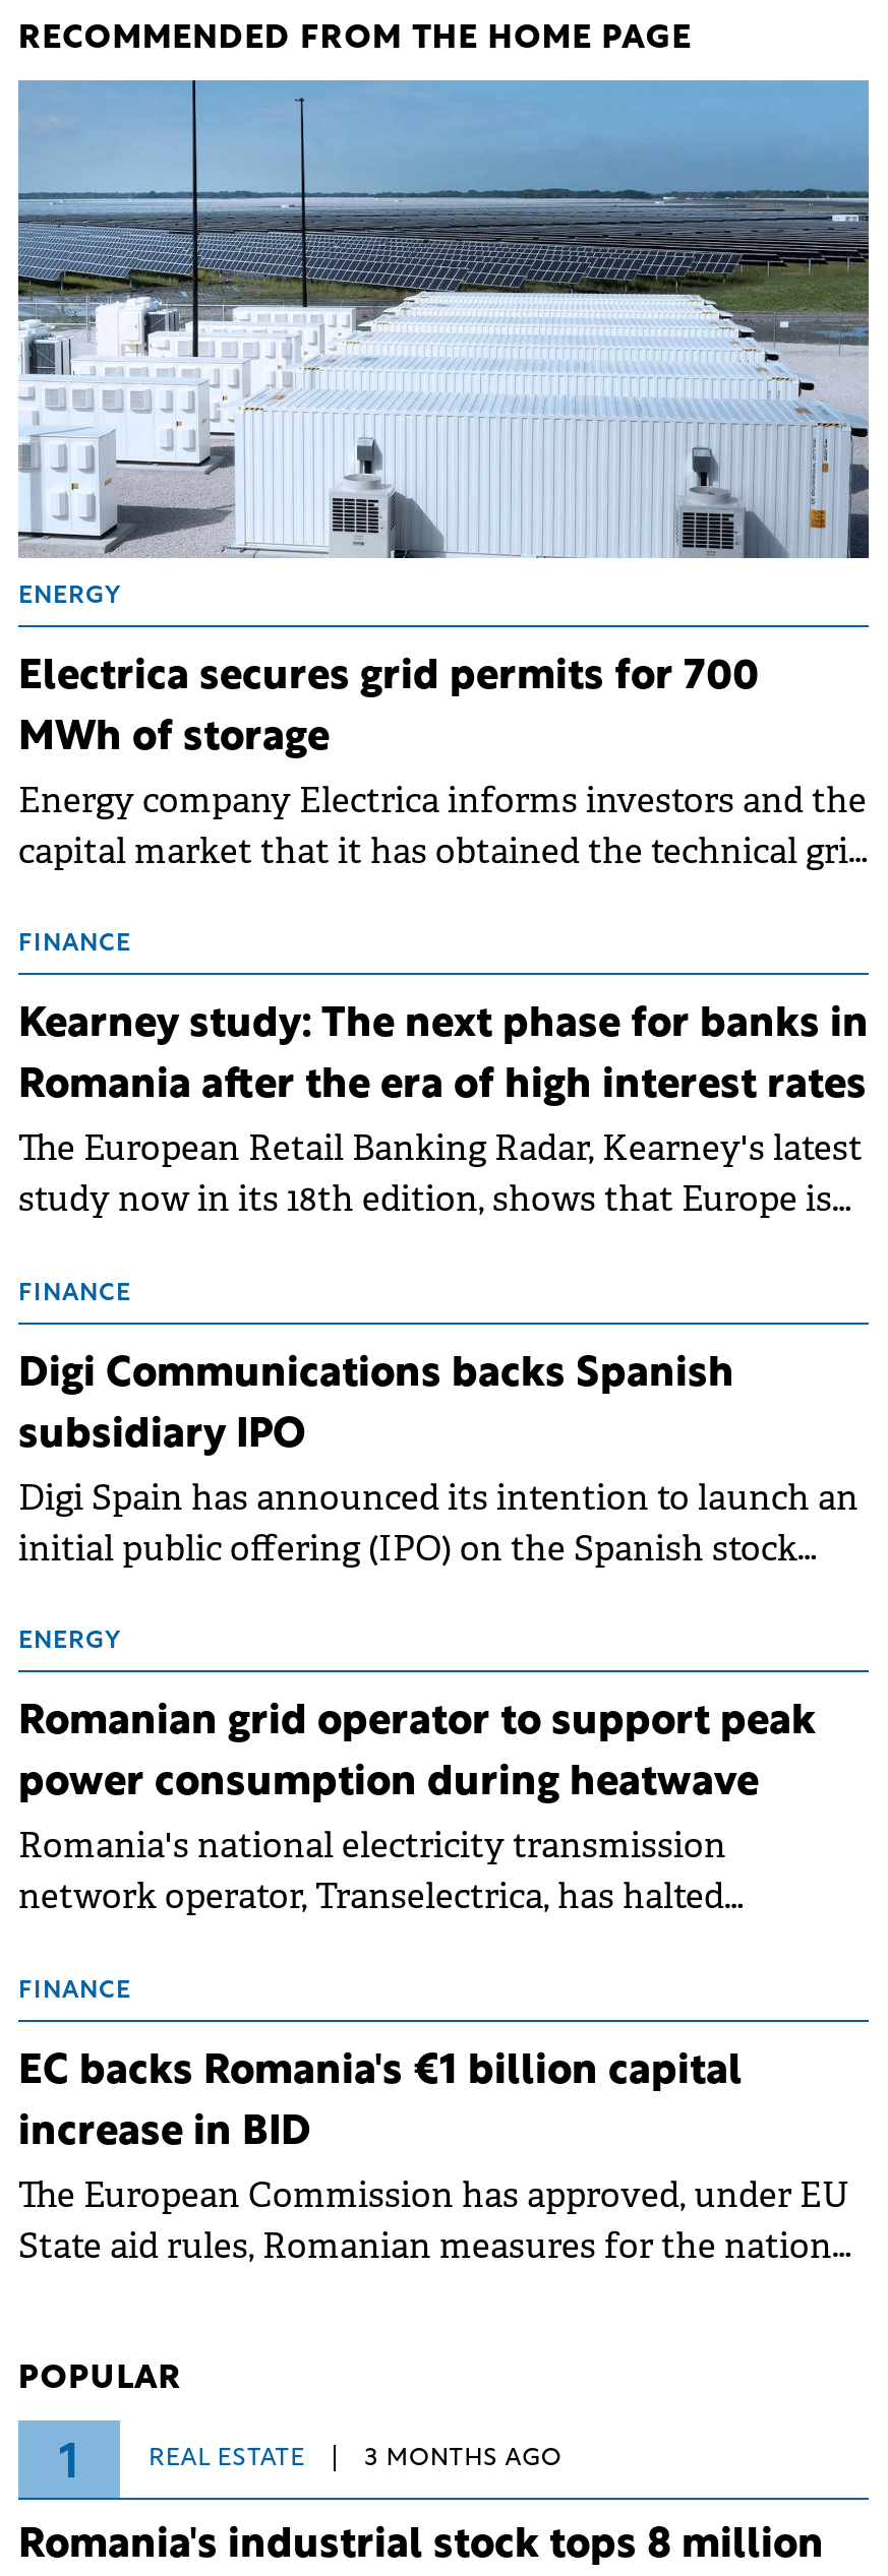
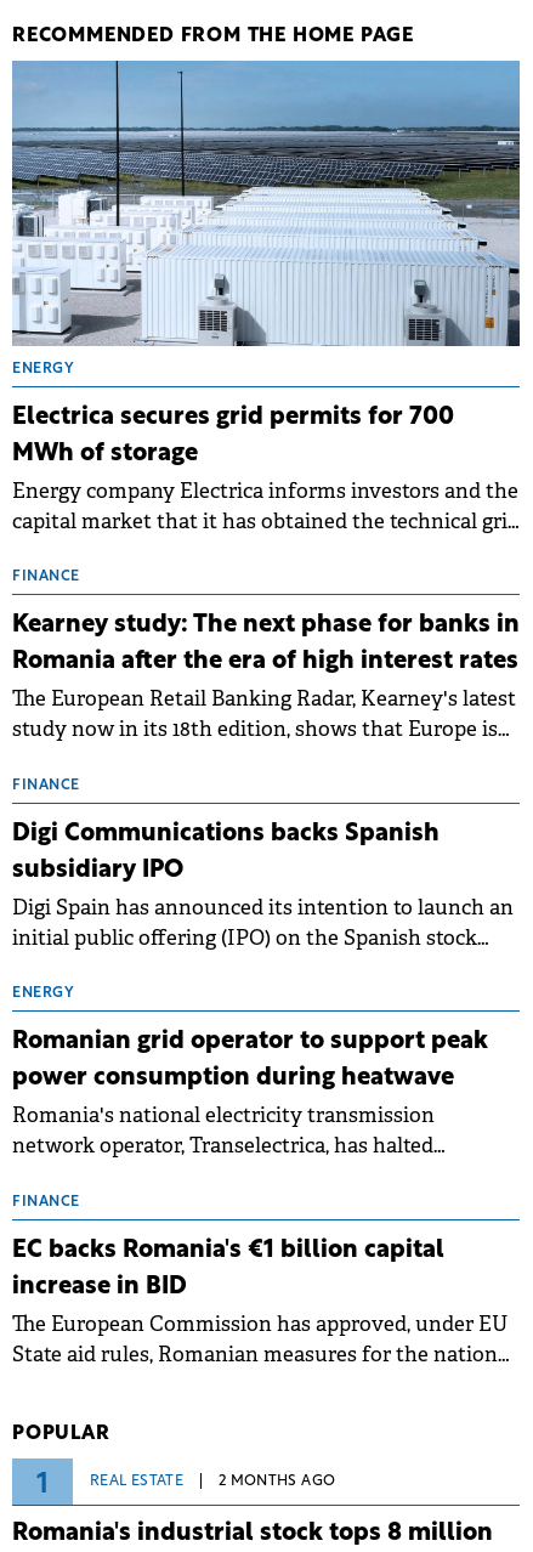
- 3 MONTHS AGO
+ 2 MONTHS AGO
